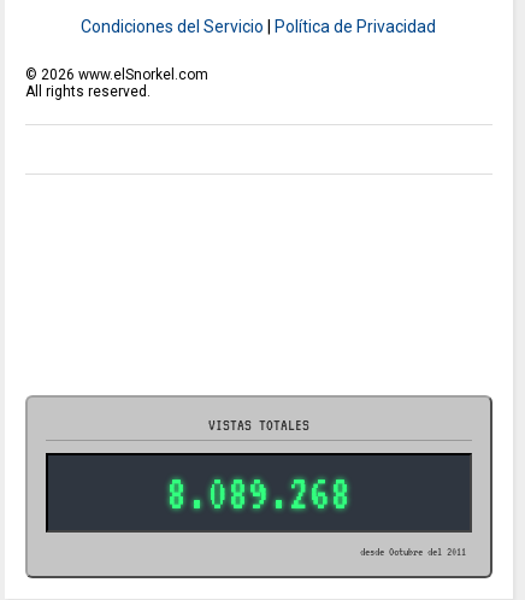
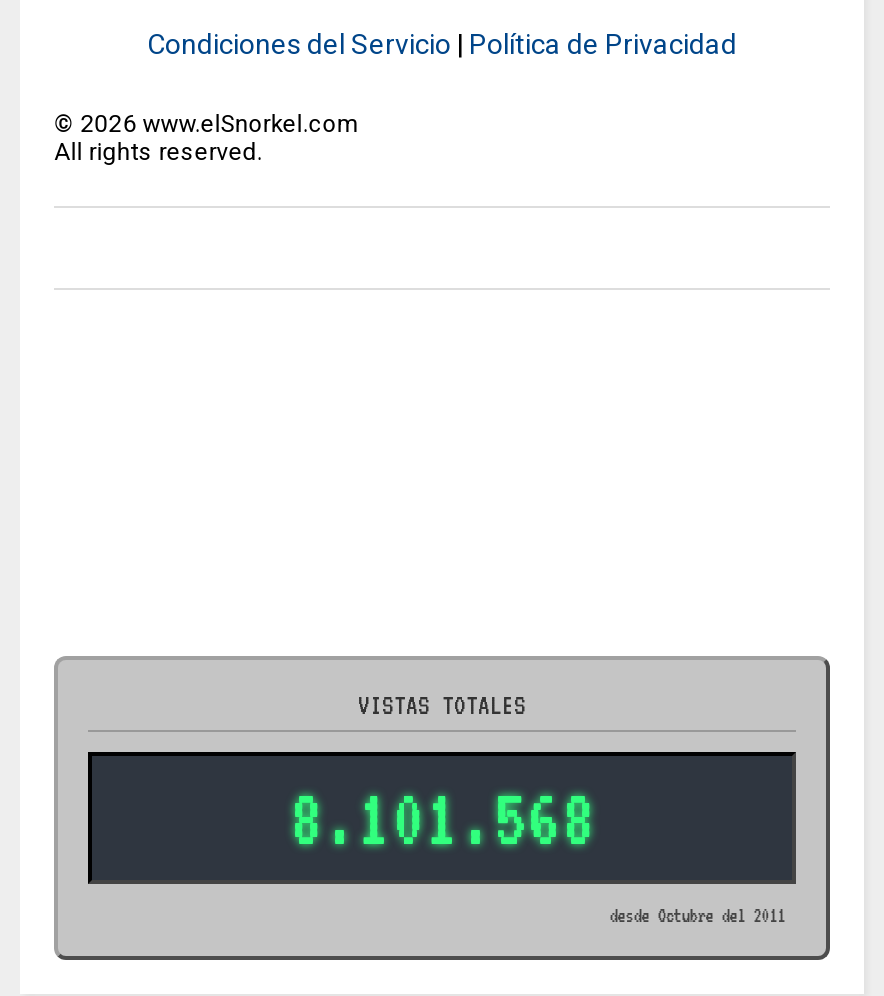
- 8.089.268
+ 8.101.568
